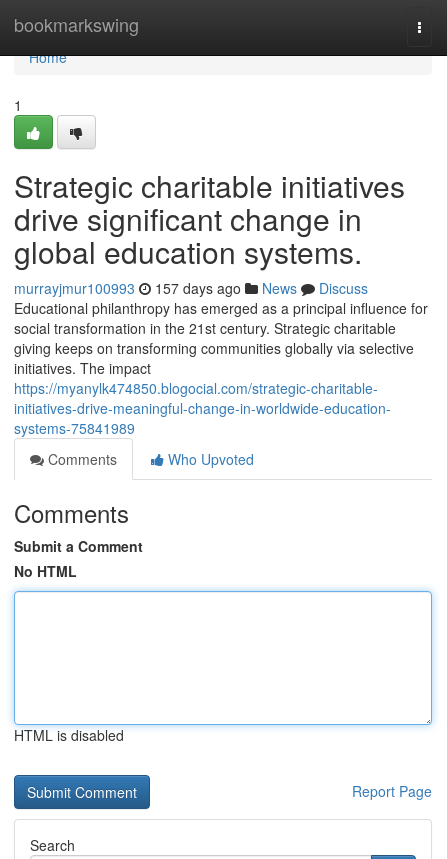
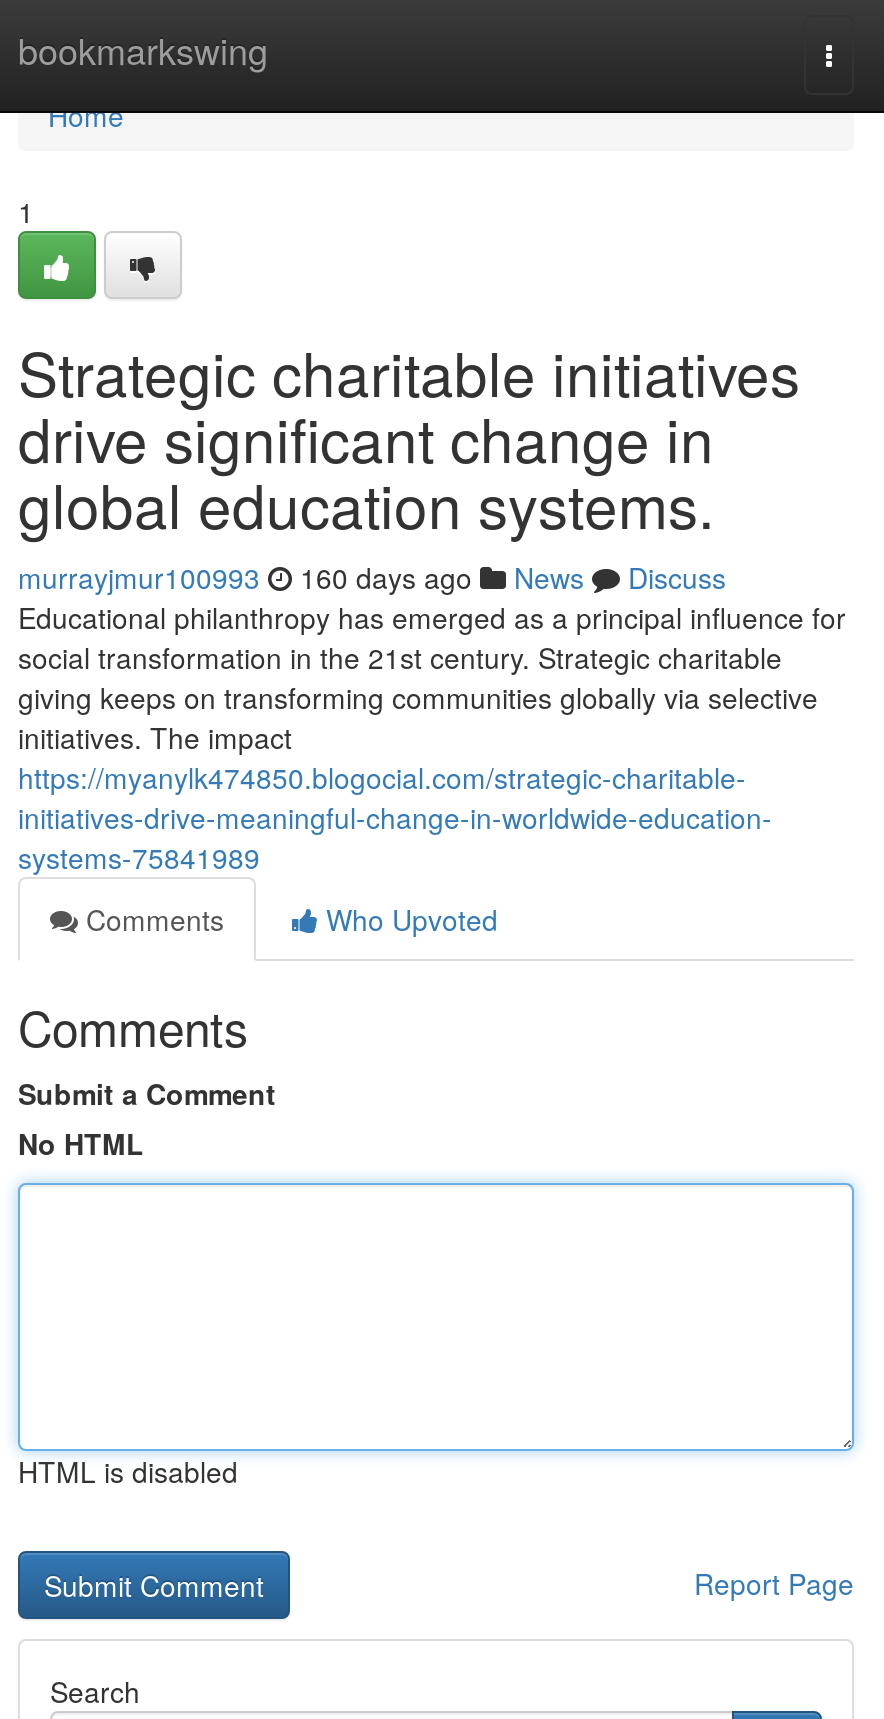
- murrayjmur100993 157 days ago News Discuss
+ murrayjmur100993 160 days ago News Discuss
